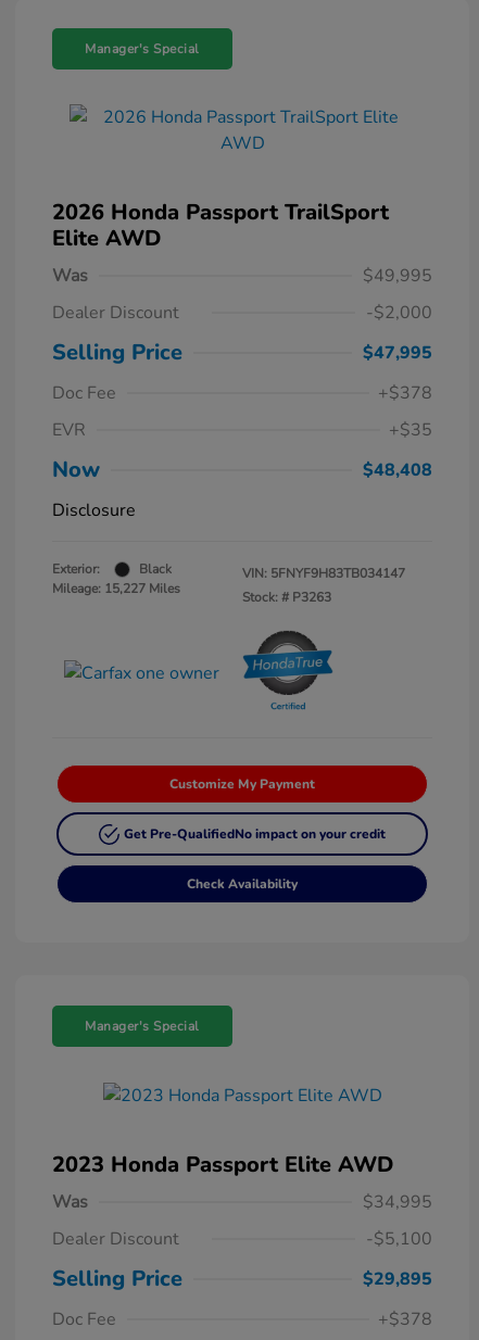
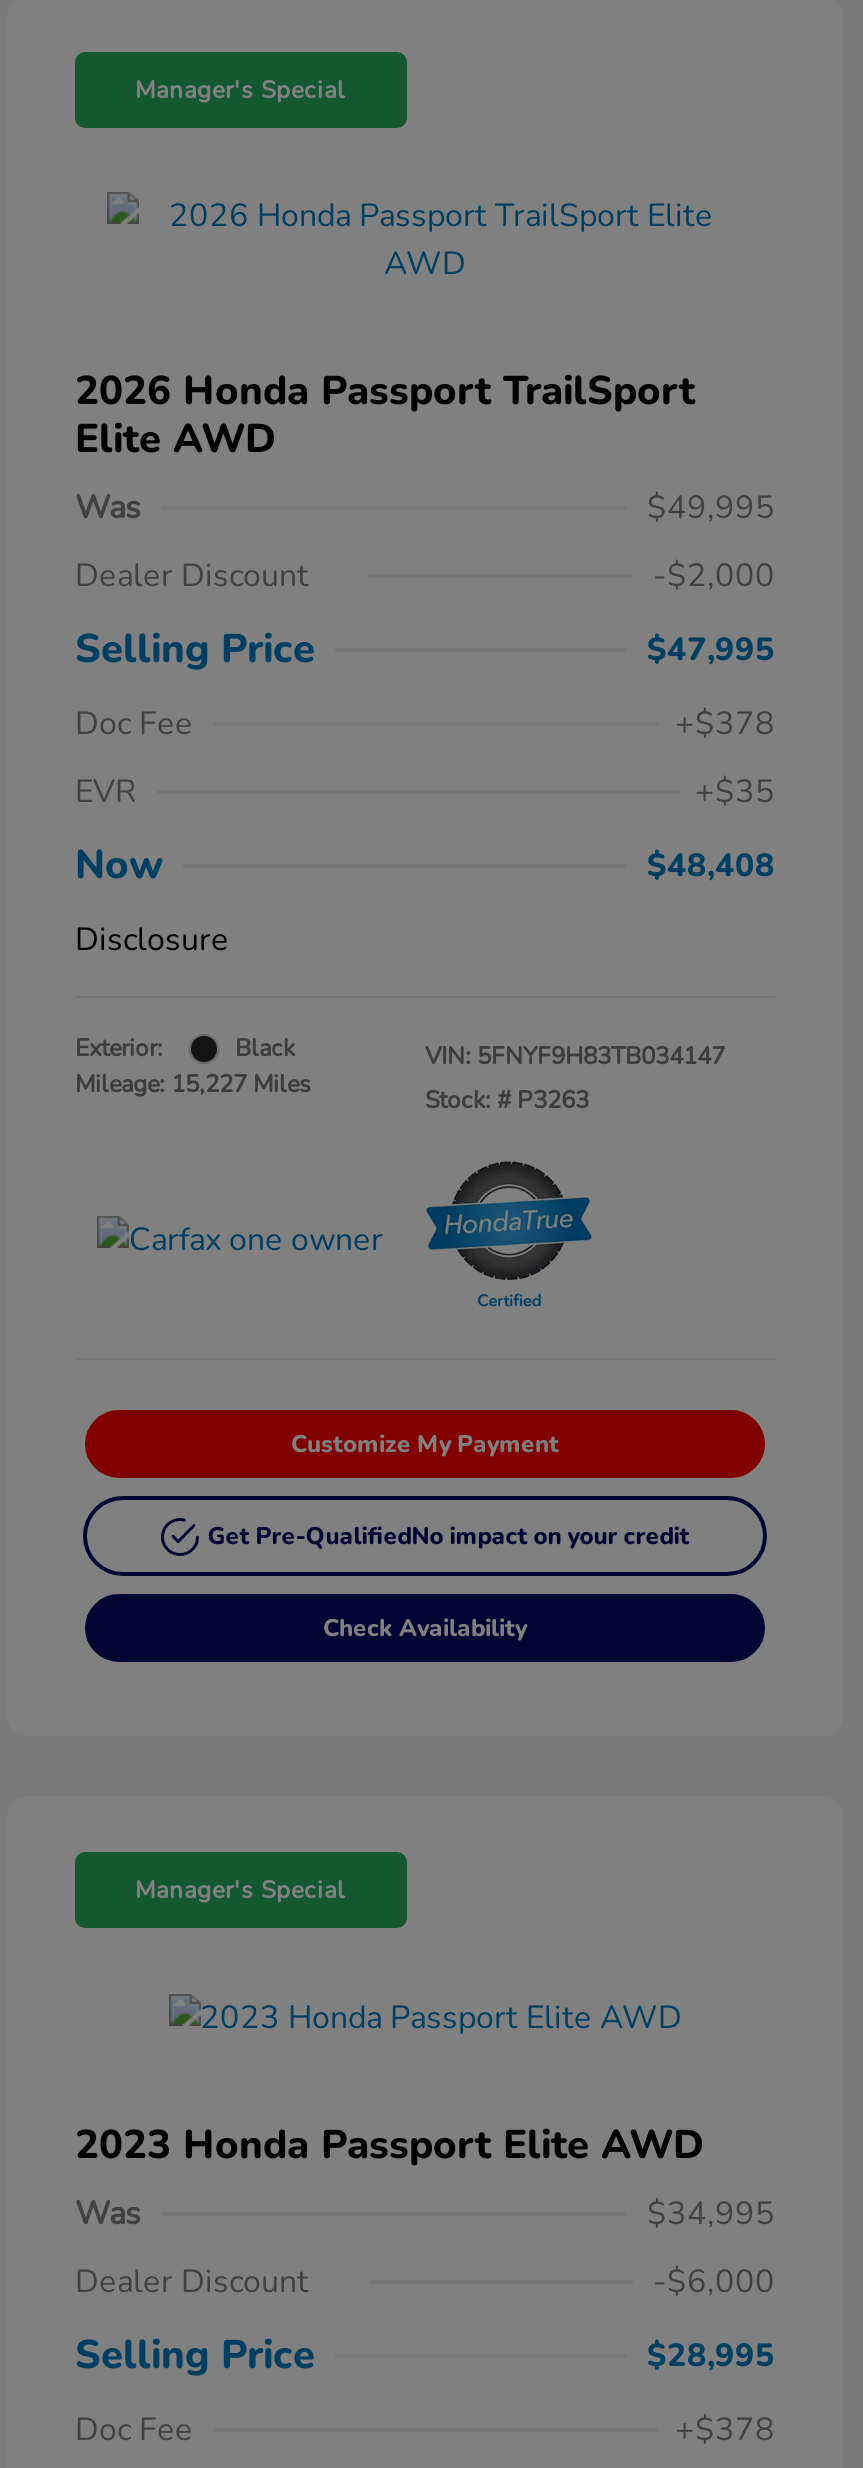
- -$5,100
+ -$6,000

- $29,895
+ $28,995
